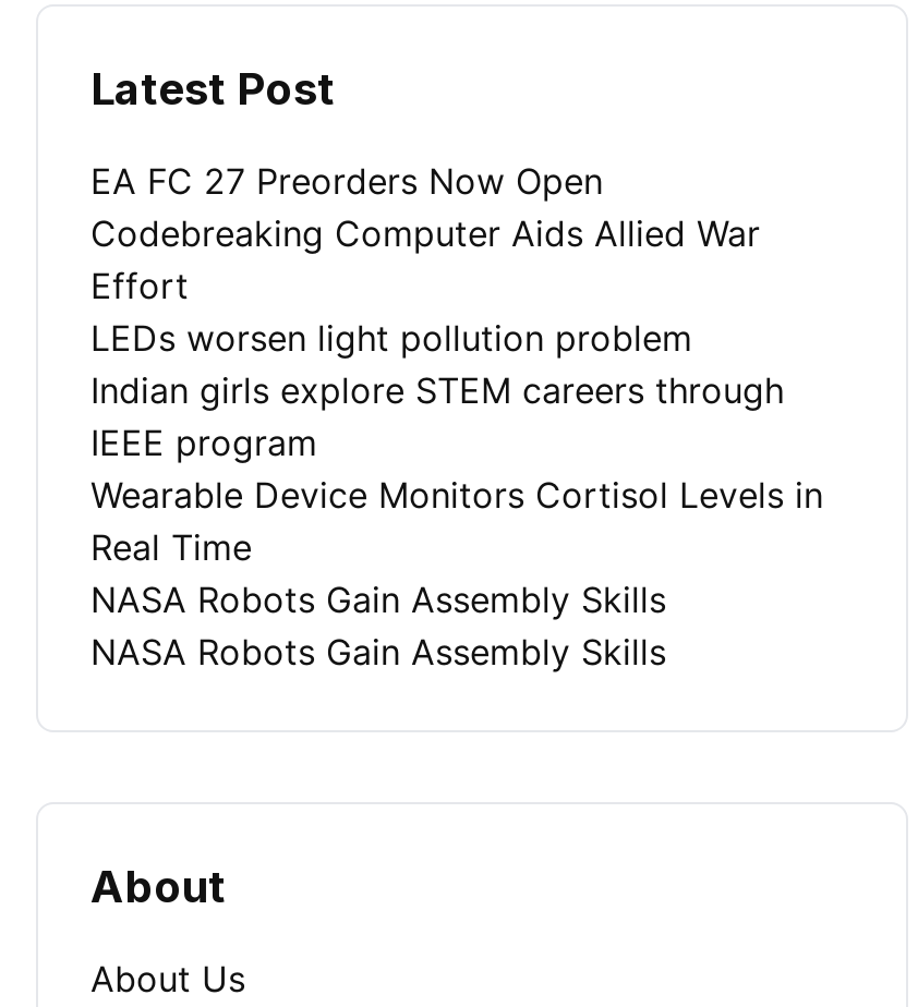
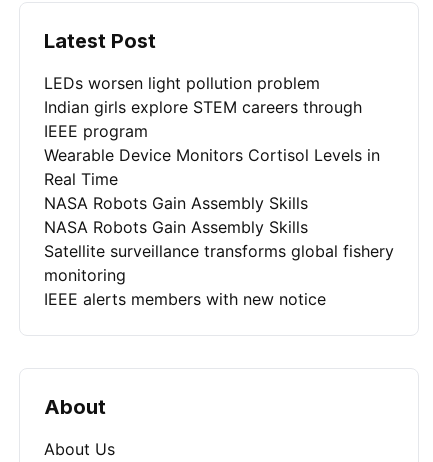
- EA FC 27 Preorders Now Open
- Codebreaking Computer Aids Allied War
- Effort

moved up: LEDs worsen light pollution problem | Indian girls explore STEM careers through | IEEE program | Wearable Device Monitors Cortisol Levels in | Real Time | NASA Robots Gain Assembly Skills | NASA Robots Gain Assembly Skills

+ Satellite surveillance transforms global fishery
+ monitoring
+ IEEE alerts members with new notice
